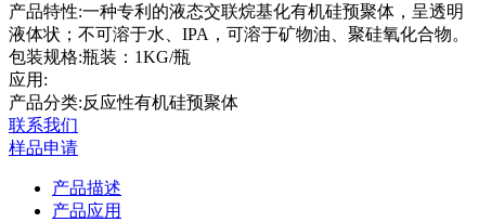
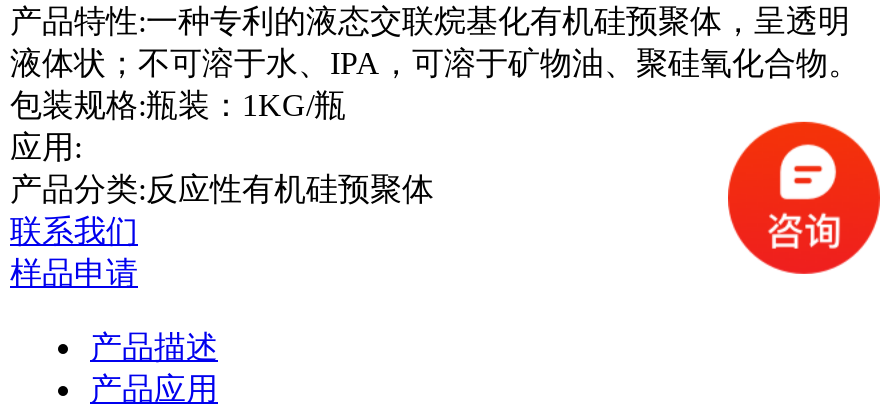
+ [image]
